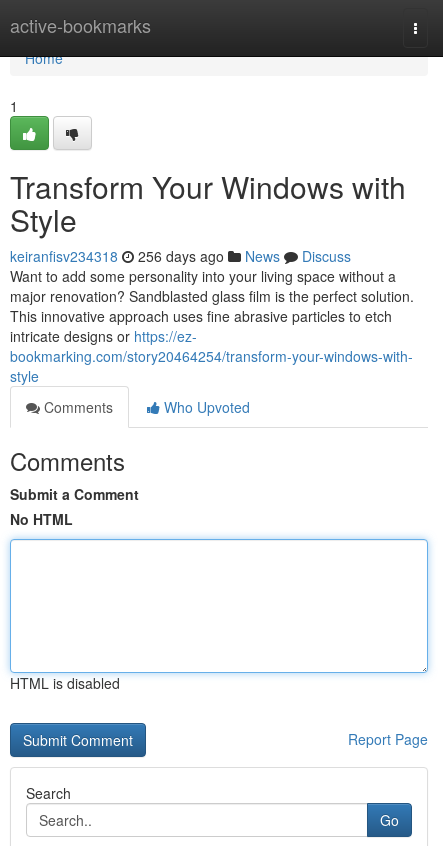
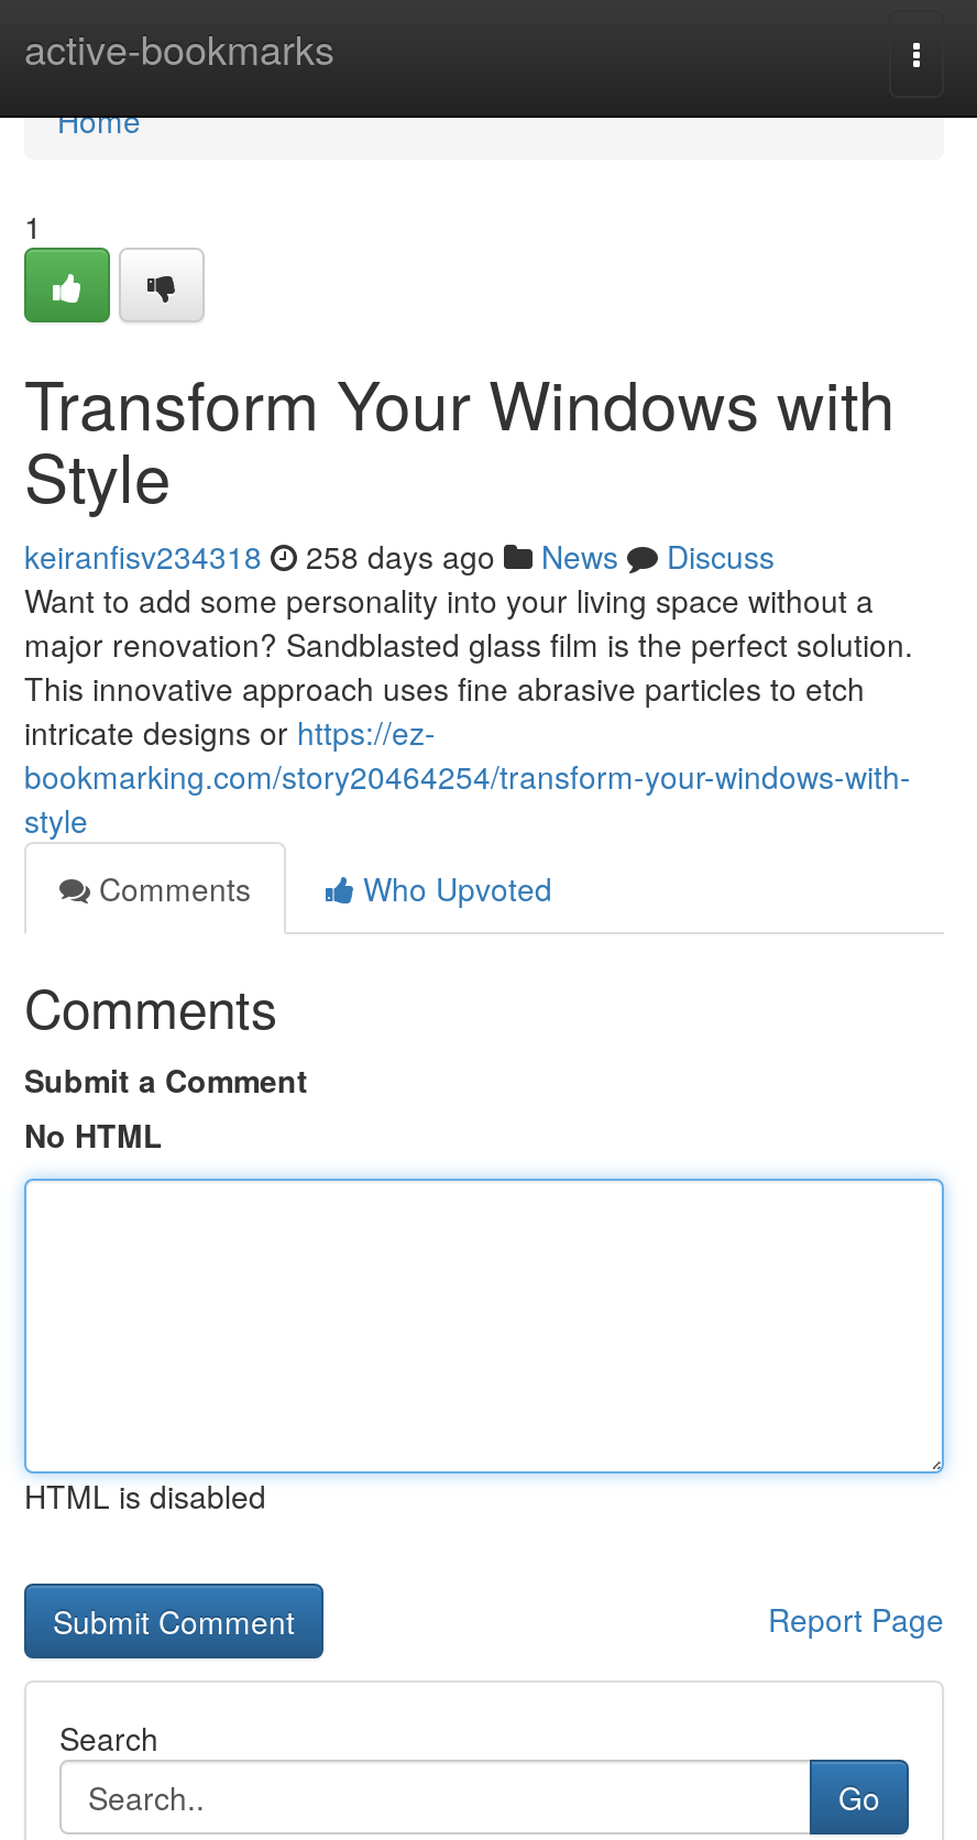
- keiranfisv234318 256 days ago News Discuss
+ keiranfisv234318 258 days ago News Discuss
